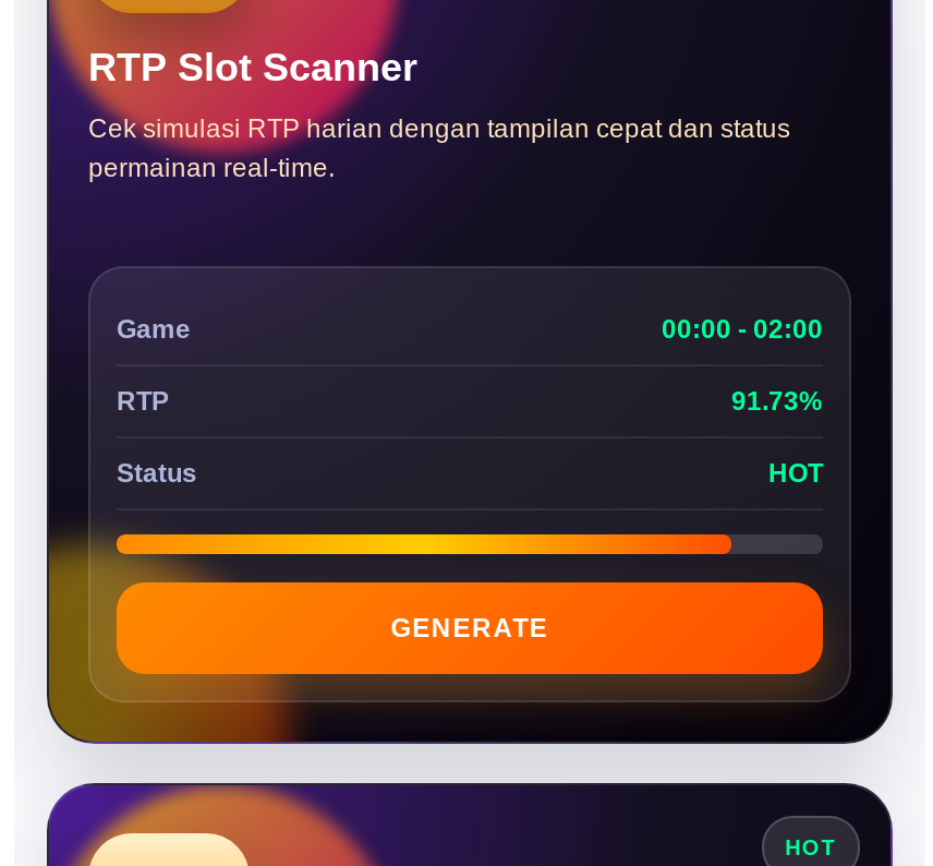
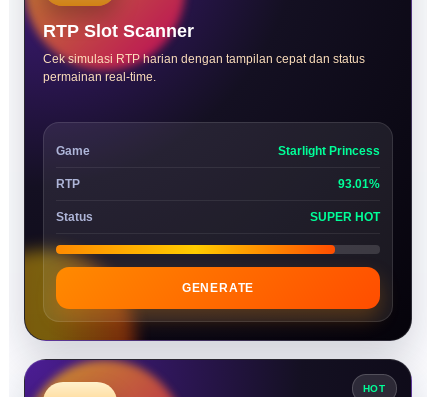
- 00:00 - 02:00
+ Starlight Princess

- 91.73%
+ 93.01%

- HOT
+ SUPER HOT
